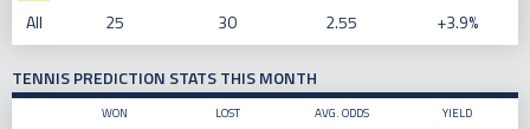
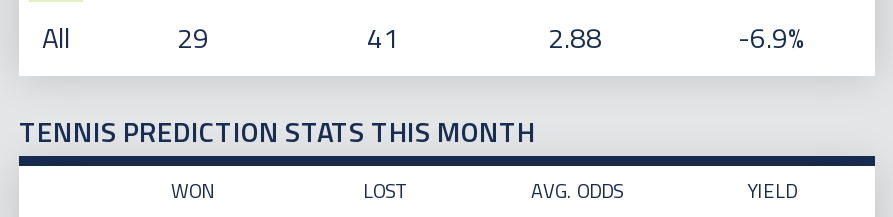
- 25
+ 29

- 30
+ 41

- 2.55
+ 2.88

- +3.9%
+ -6.9%
